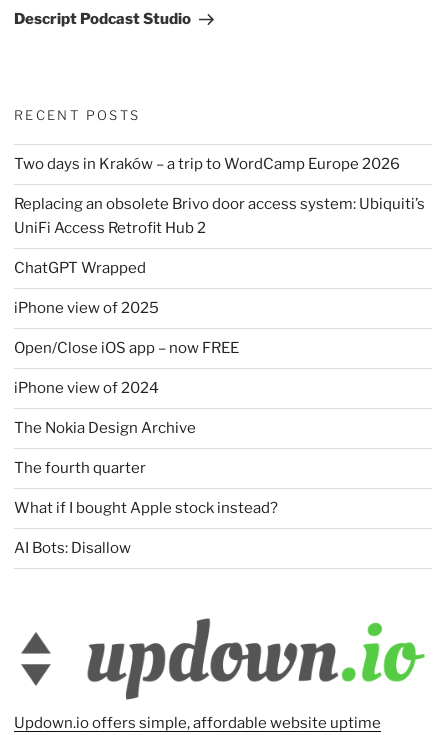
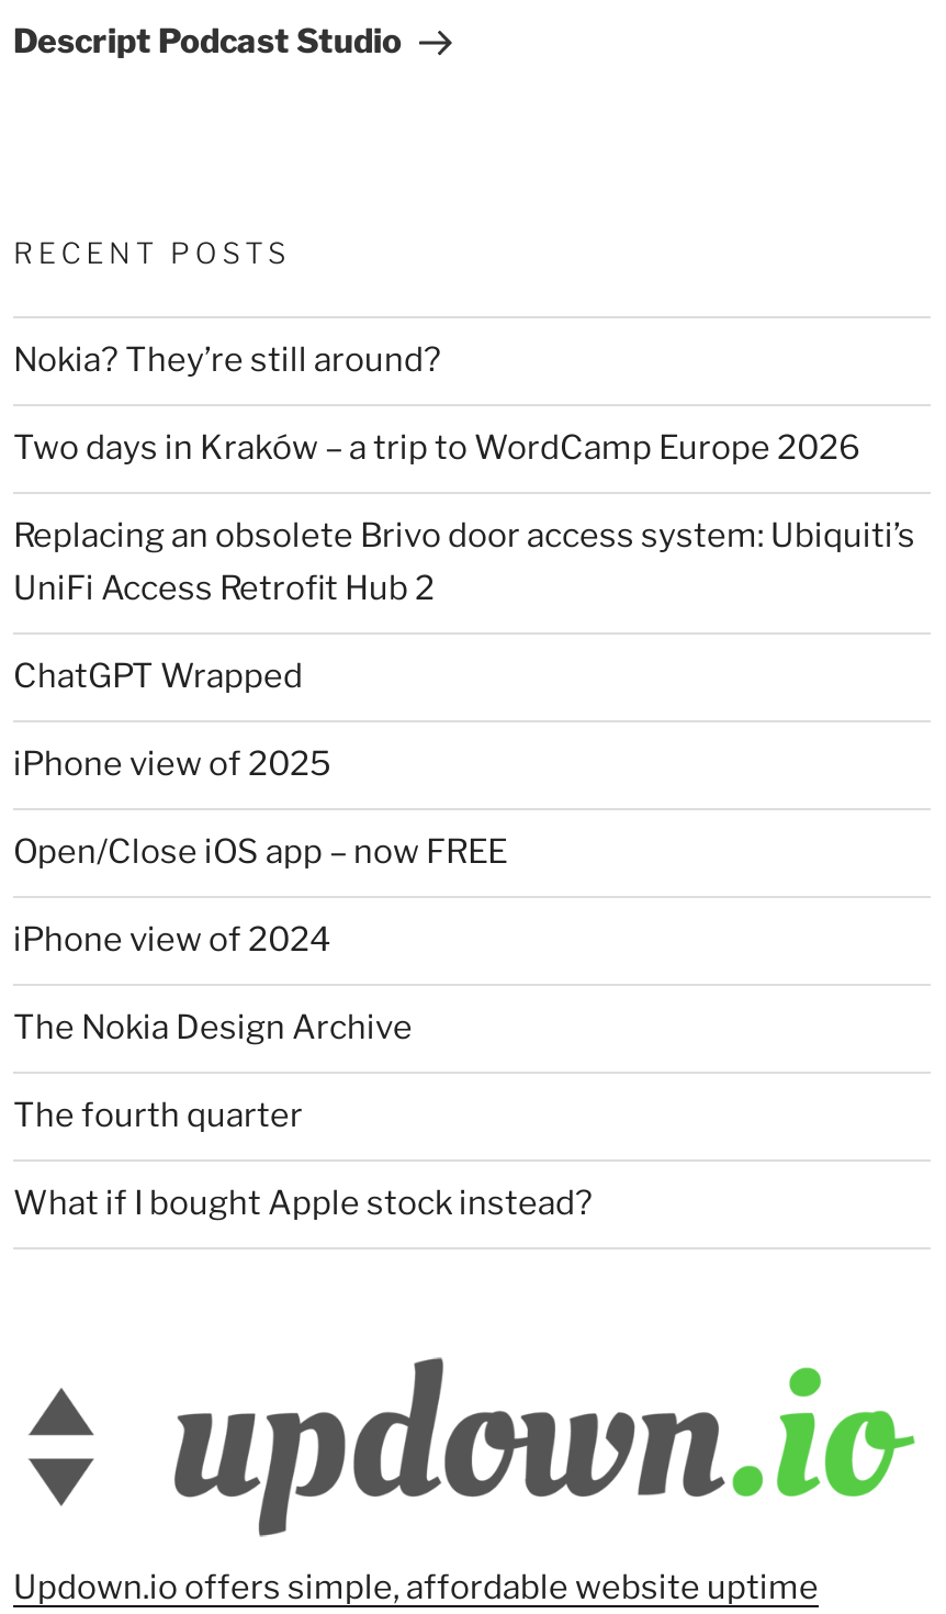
+ Nokia? They’re still around?

moved down: Two days in Kraków – a trip to WordCamp Europe 2026 | Replacing an obsolete Brivo door access system: Ubiquiti’s | UniFi Access Retrofit Hub 2 | ... | The fourth quarter | What if I bought Apple stock instead?

- AI Bots: Disallow
